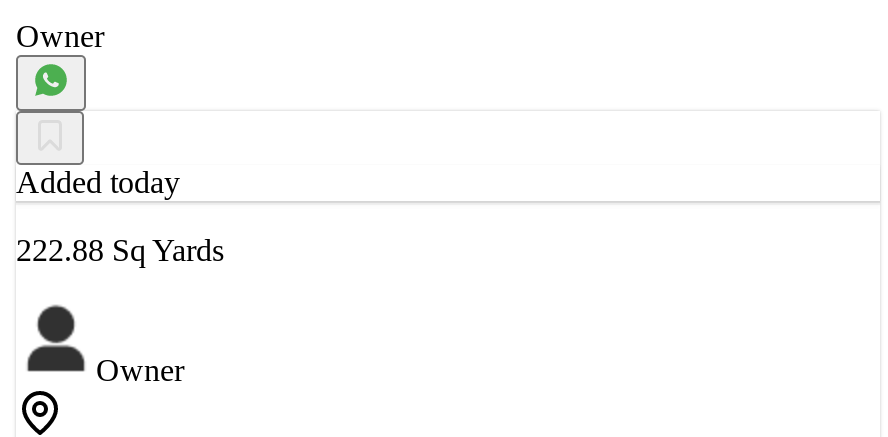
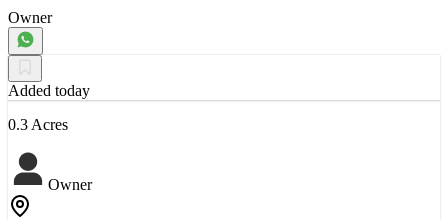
- 222.88 Sq Yards
+ 0.3 Acres
